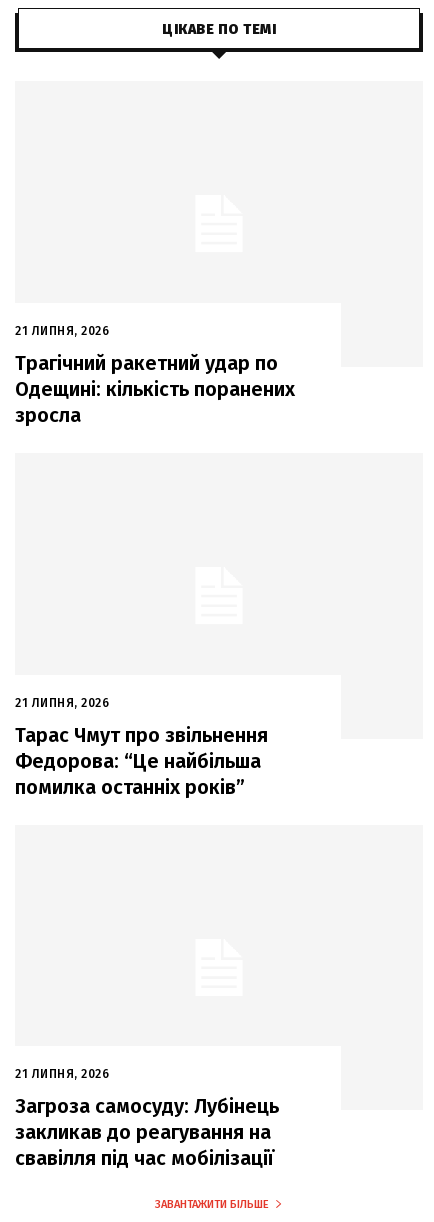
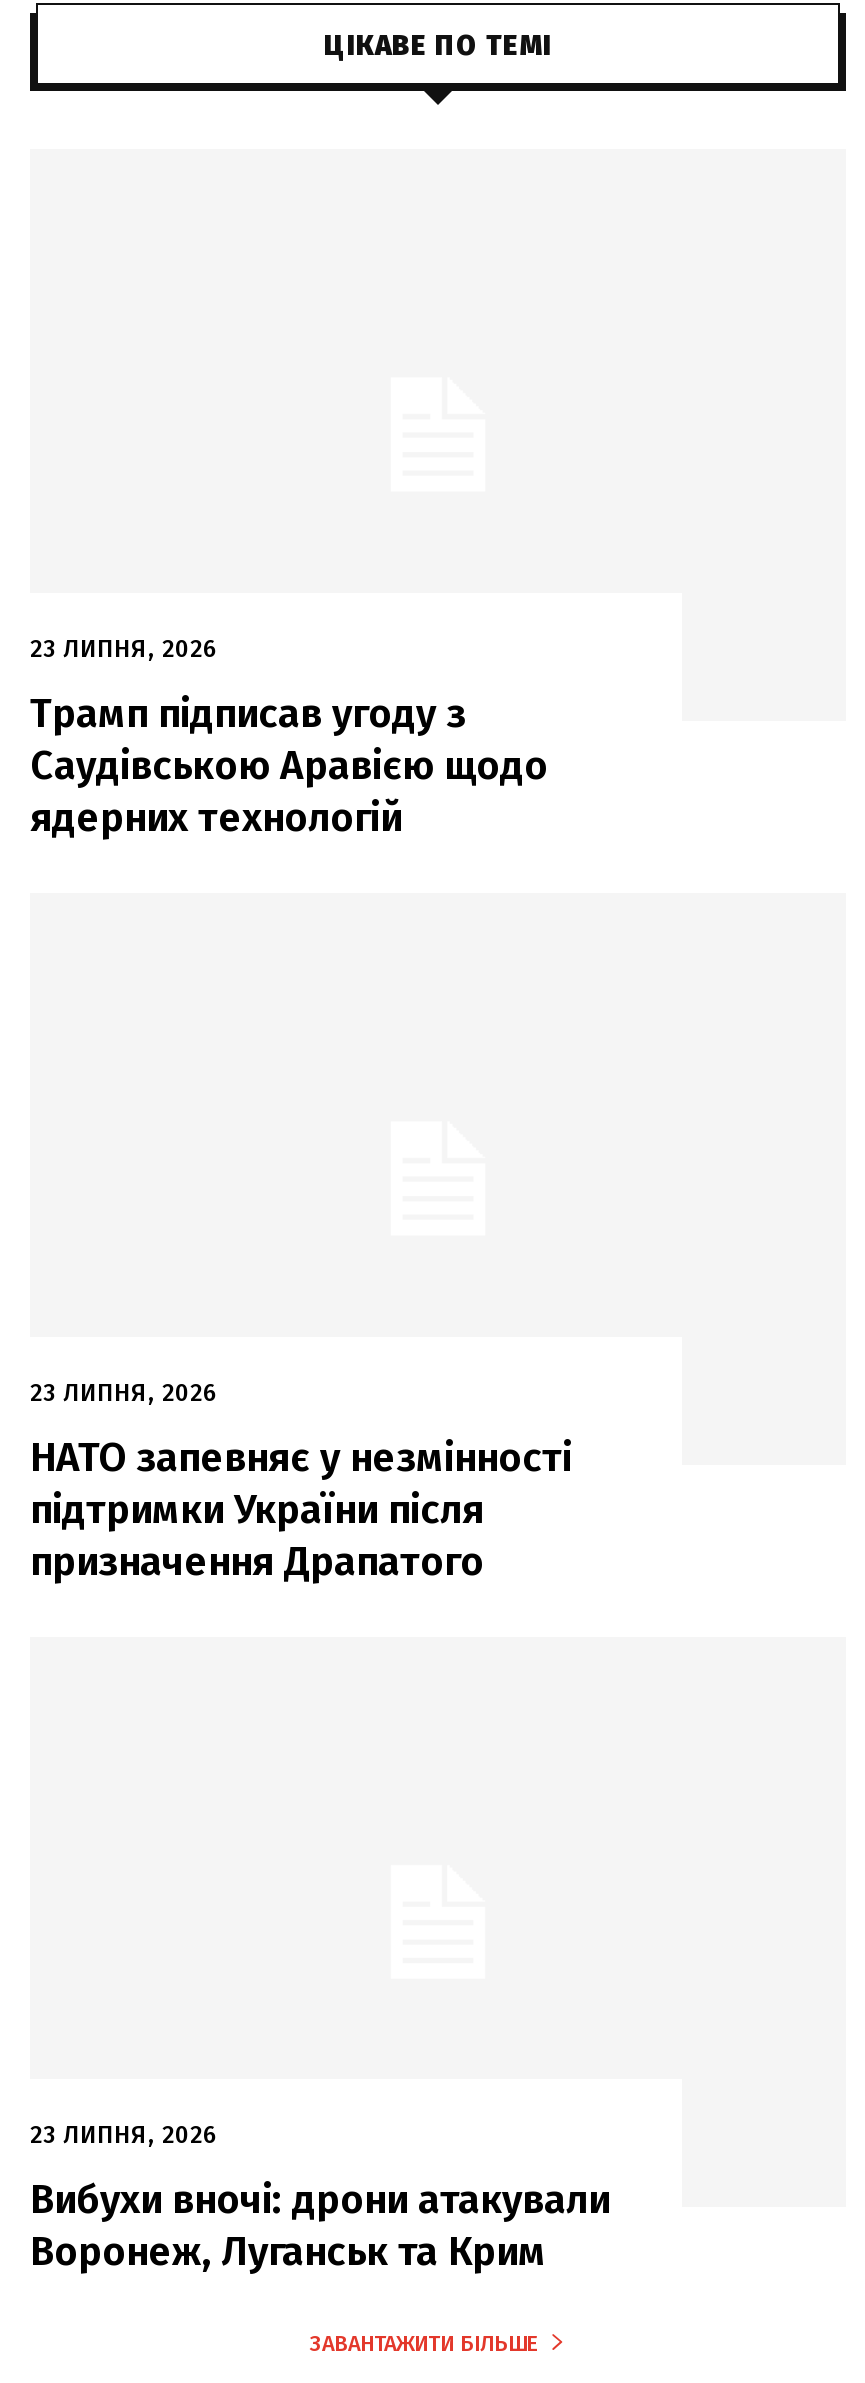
- 21 ЛИПНЯ, 2026
+ 23 ЛИПНЯ, 2026

- Трагічний ракетний удар по
- Одещині: кількість поранених
- зросла
+ Трамп підписав угоду з
+ Саудівською Аравією щодо
+ ядерних технологій

- 21 ЛИПНЯ, 2026
+ 23 ЛИПНЯ, 2026

- Тарас Чмут про звільнення
- Федорова: “Це найбільша
- помилка останніх років”
+ НАТО запевняє у незмінності
+ підтримки України після
+ призначення Драпатого

- 21 ЛИПНЯ, 2026
+ 23 ЛИПНЯ, 2026

- Загроза самосуду: Лубінець
- закликав до реагування на
- свавілля під час мобілізації
+ Вибухи вночі: дрони атакували
+ Воронеж, Луганськ та Крим
